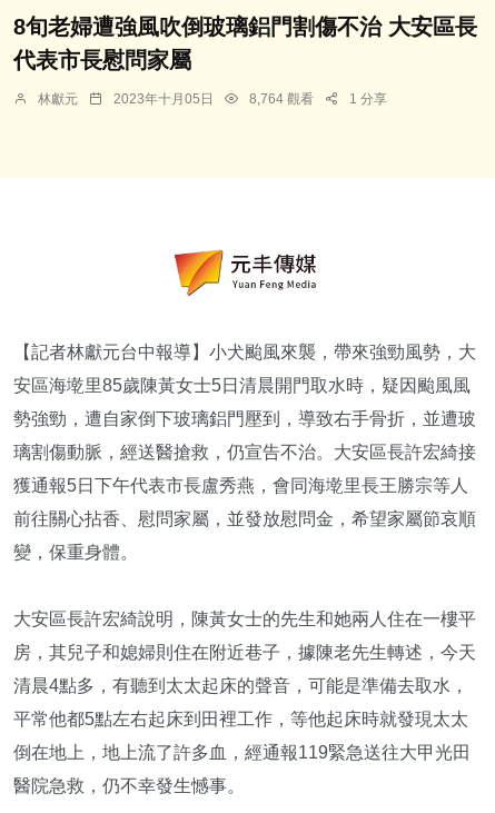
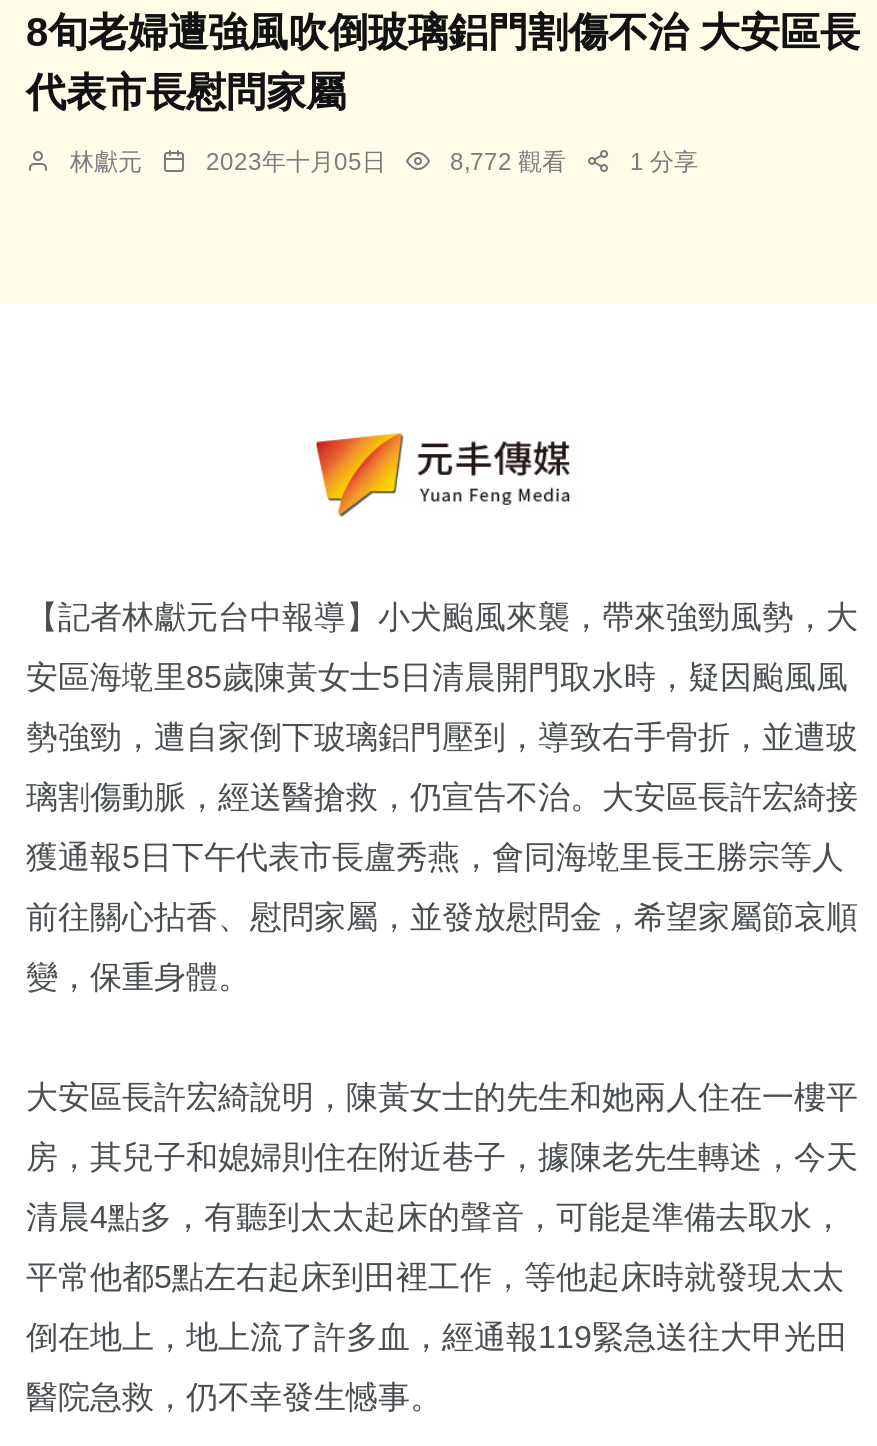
- 8,764 觀看
+ 8,772 觀看
